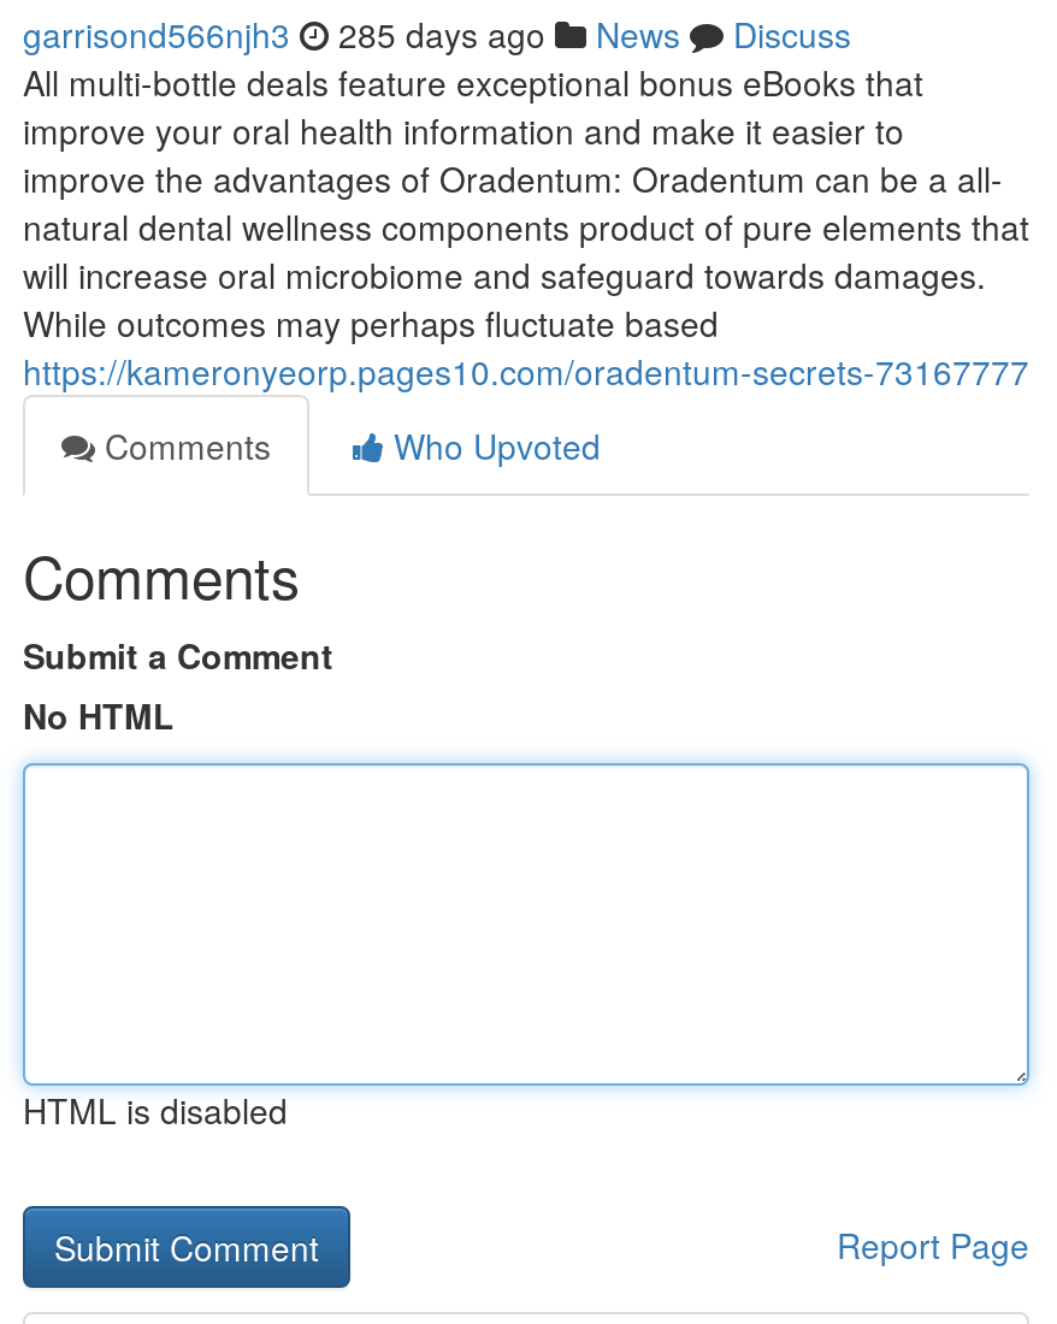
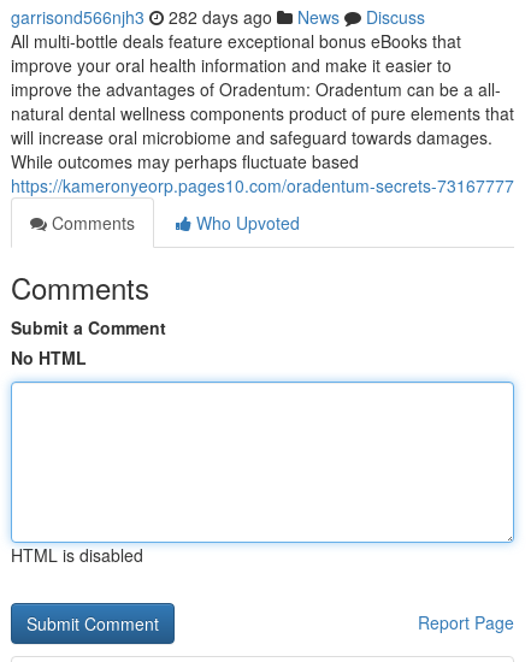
- garrisond566njh3 285 days ago News Discuss
+ garrisond566njh3 282 days ago News Discuss
